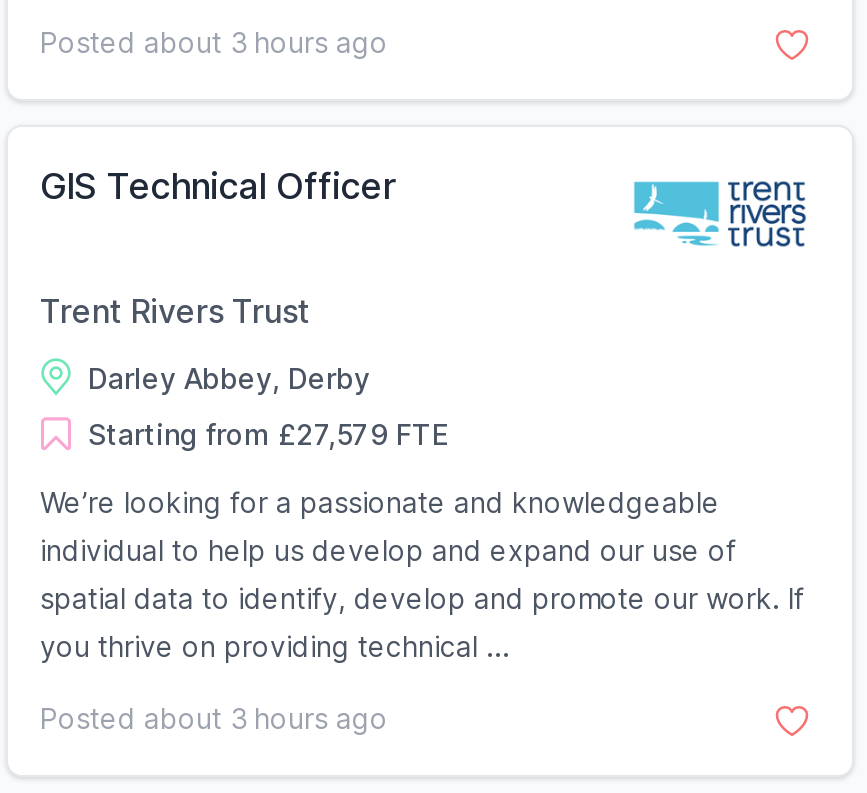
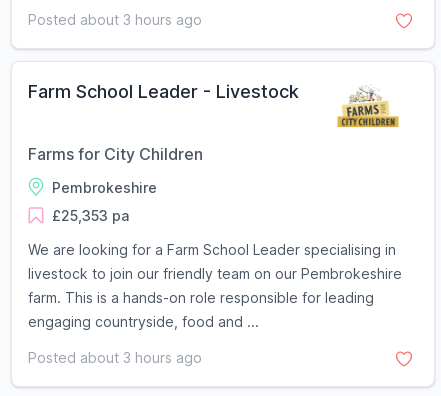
- GIS Technical Officer
+ Farm School Leader - Livestock

- [image]
+ [image]

- Trent Rivers Trust
+ Farms for City Children

- Darley Abbey, Derby
+ Pembrokeshire

- Starting from £27,579 FTE
+ £25,353 pa

- We’re looking for a passionate and knowledgeable
- individual to help us develop and expand our use of
- spatial data to identify, develop and promote our work. If
- you thrive on providing technical ...
+ We are looking for a Farm School Leader specialising in
+ livestock to join our friendly team on our Pembrokeshire
+ farm. This is a hands-on role responsible for leading
+ engaging countryside, food and ...
